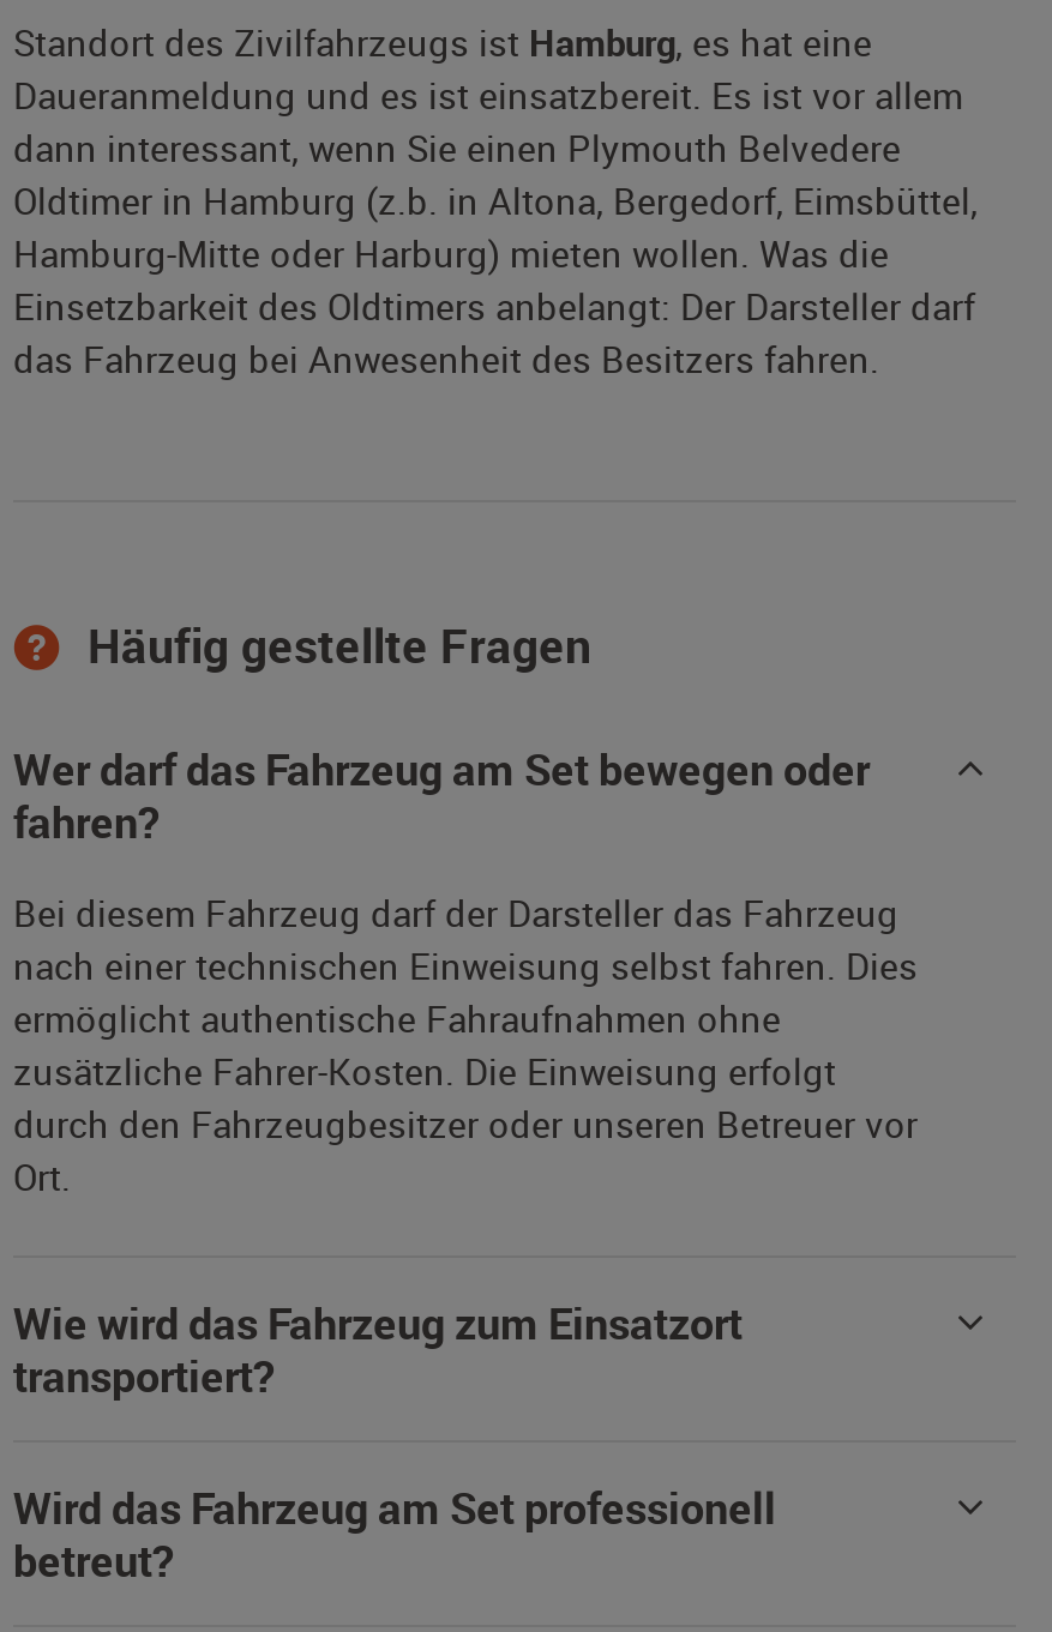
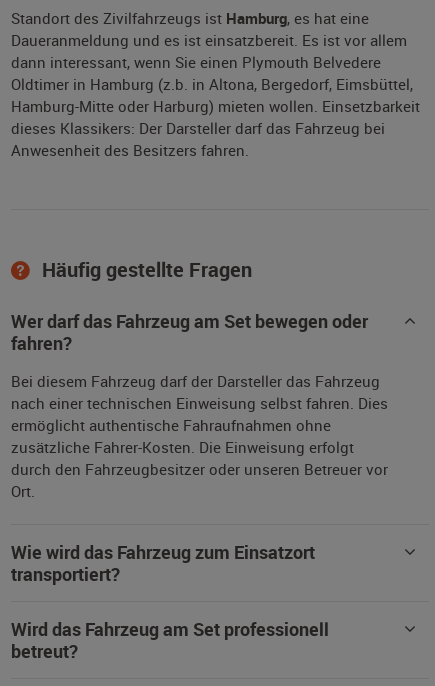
- Hamburg-Mitte oder Harburg) mieten wollen. Was die
- Einsetzbarkeit des Oldtimers anbelangt: Der Darsteller darf
- das Fahrzeug bei Anwesenheit des Besitzers fahren.
+ Hamburg-Mitte oder Harburg) mieten wollen. Einsetzbarkeit
+ dieses Klassikers: Der Darsteller darf das Fahrzeug bei
+ Anwesenheit des Besitzers fahren.
